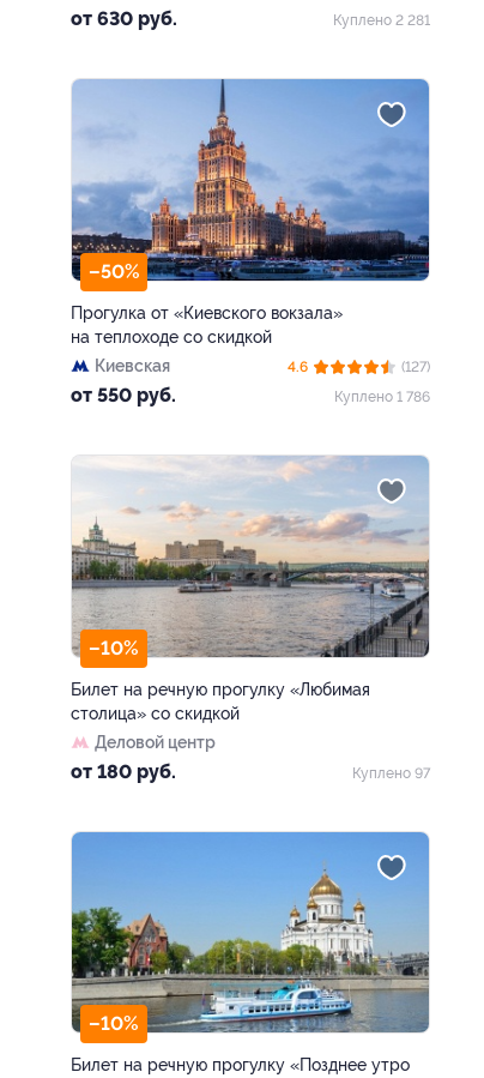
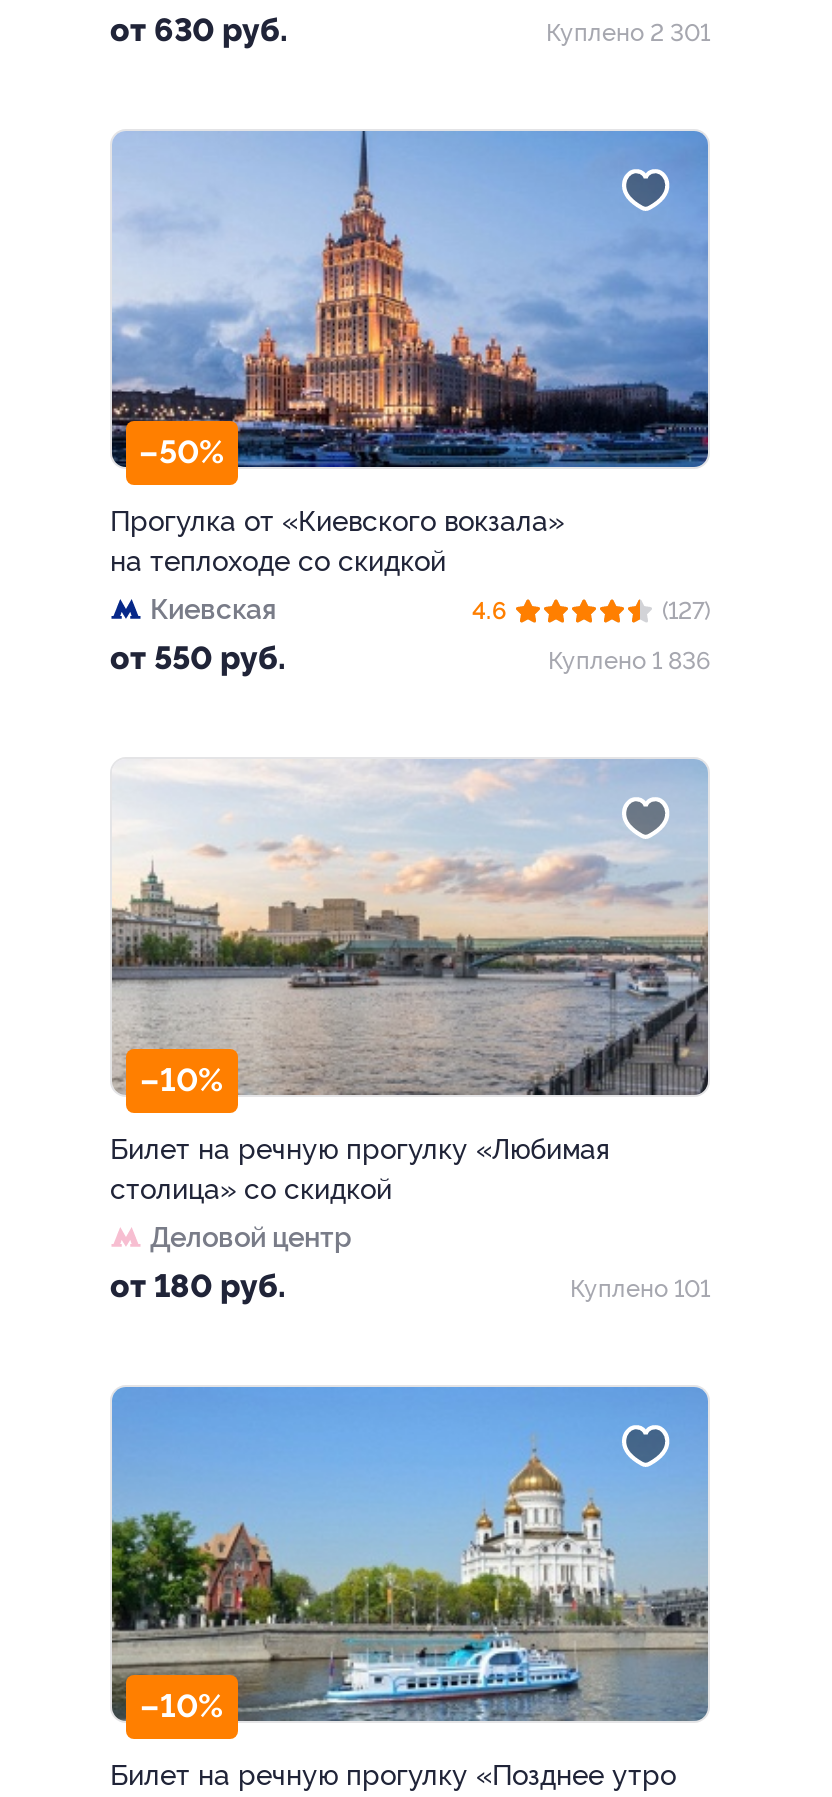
- Куплено 2 281
+ Куплено 2 301

- Куплено 1 786
+ Куплено 1 836

- Куплено 97
+ Куплено 101
